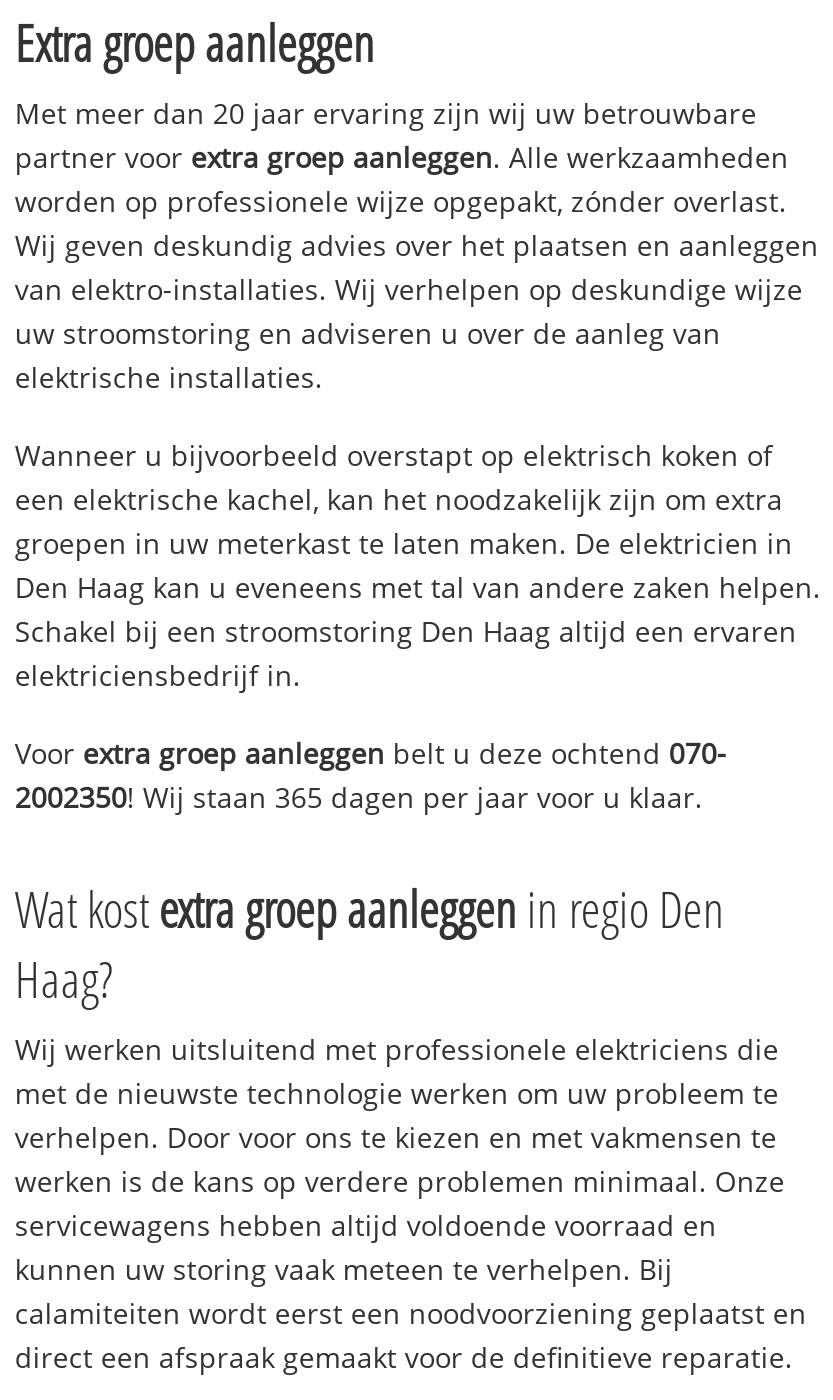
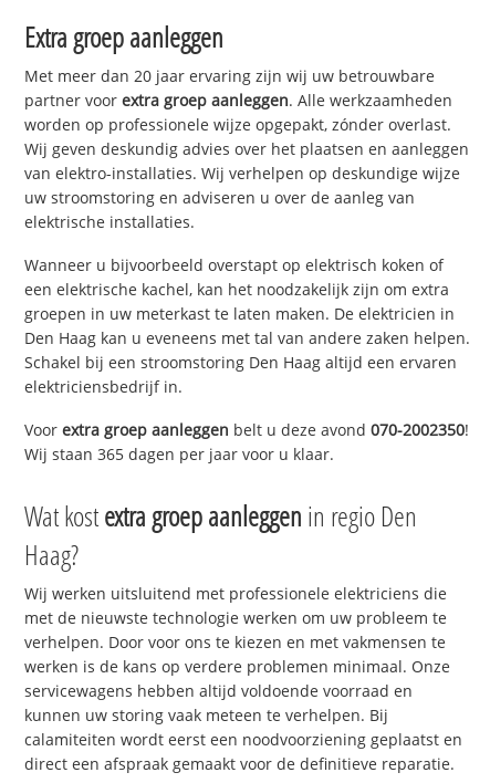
- Voor extra groep aanleggen belt u deze ochtend 070-
- 2002350! Wij staan 365 dagen per jaar voor u klaar.
+ Voor extra groep aanleggen belt u deze avond 070-2002350!
+ Wij staan 365 dagen per jaar voor u klaar.
